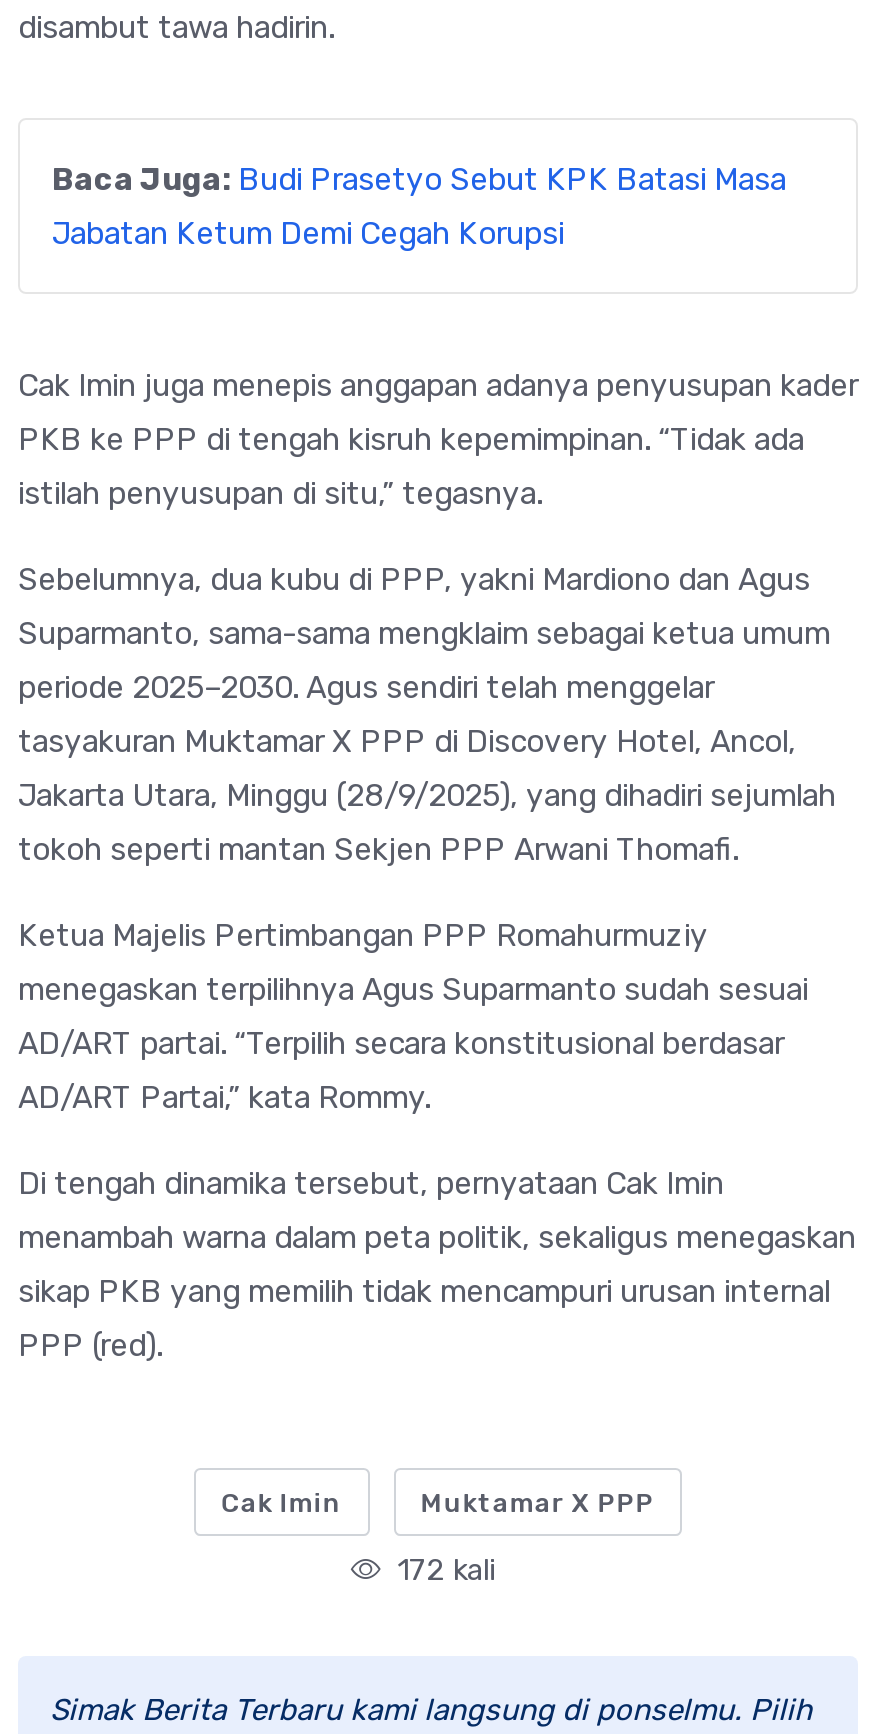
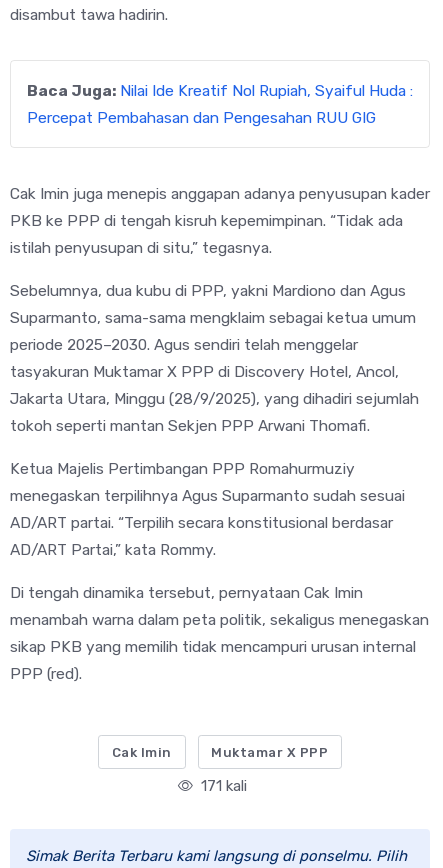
- Baca Juga: Budi Prasetyo Sebut KPK Batasi Masa
- Jabatan Ketum Demi Cegah Korupsi
+ Baca Juga: Nilai Ide Kreatif Nol Rupiah, Syaiful Huda :
+ Percepat Pembahasan dan Pengesahan RUU GIG

- 172 kali
+ 171 kali
